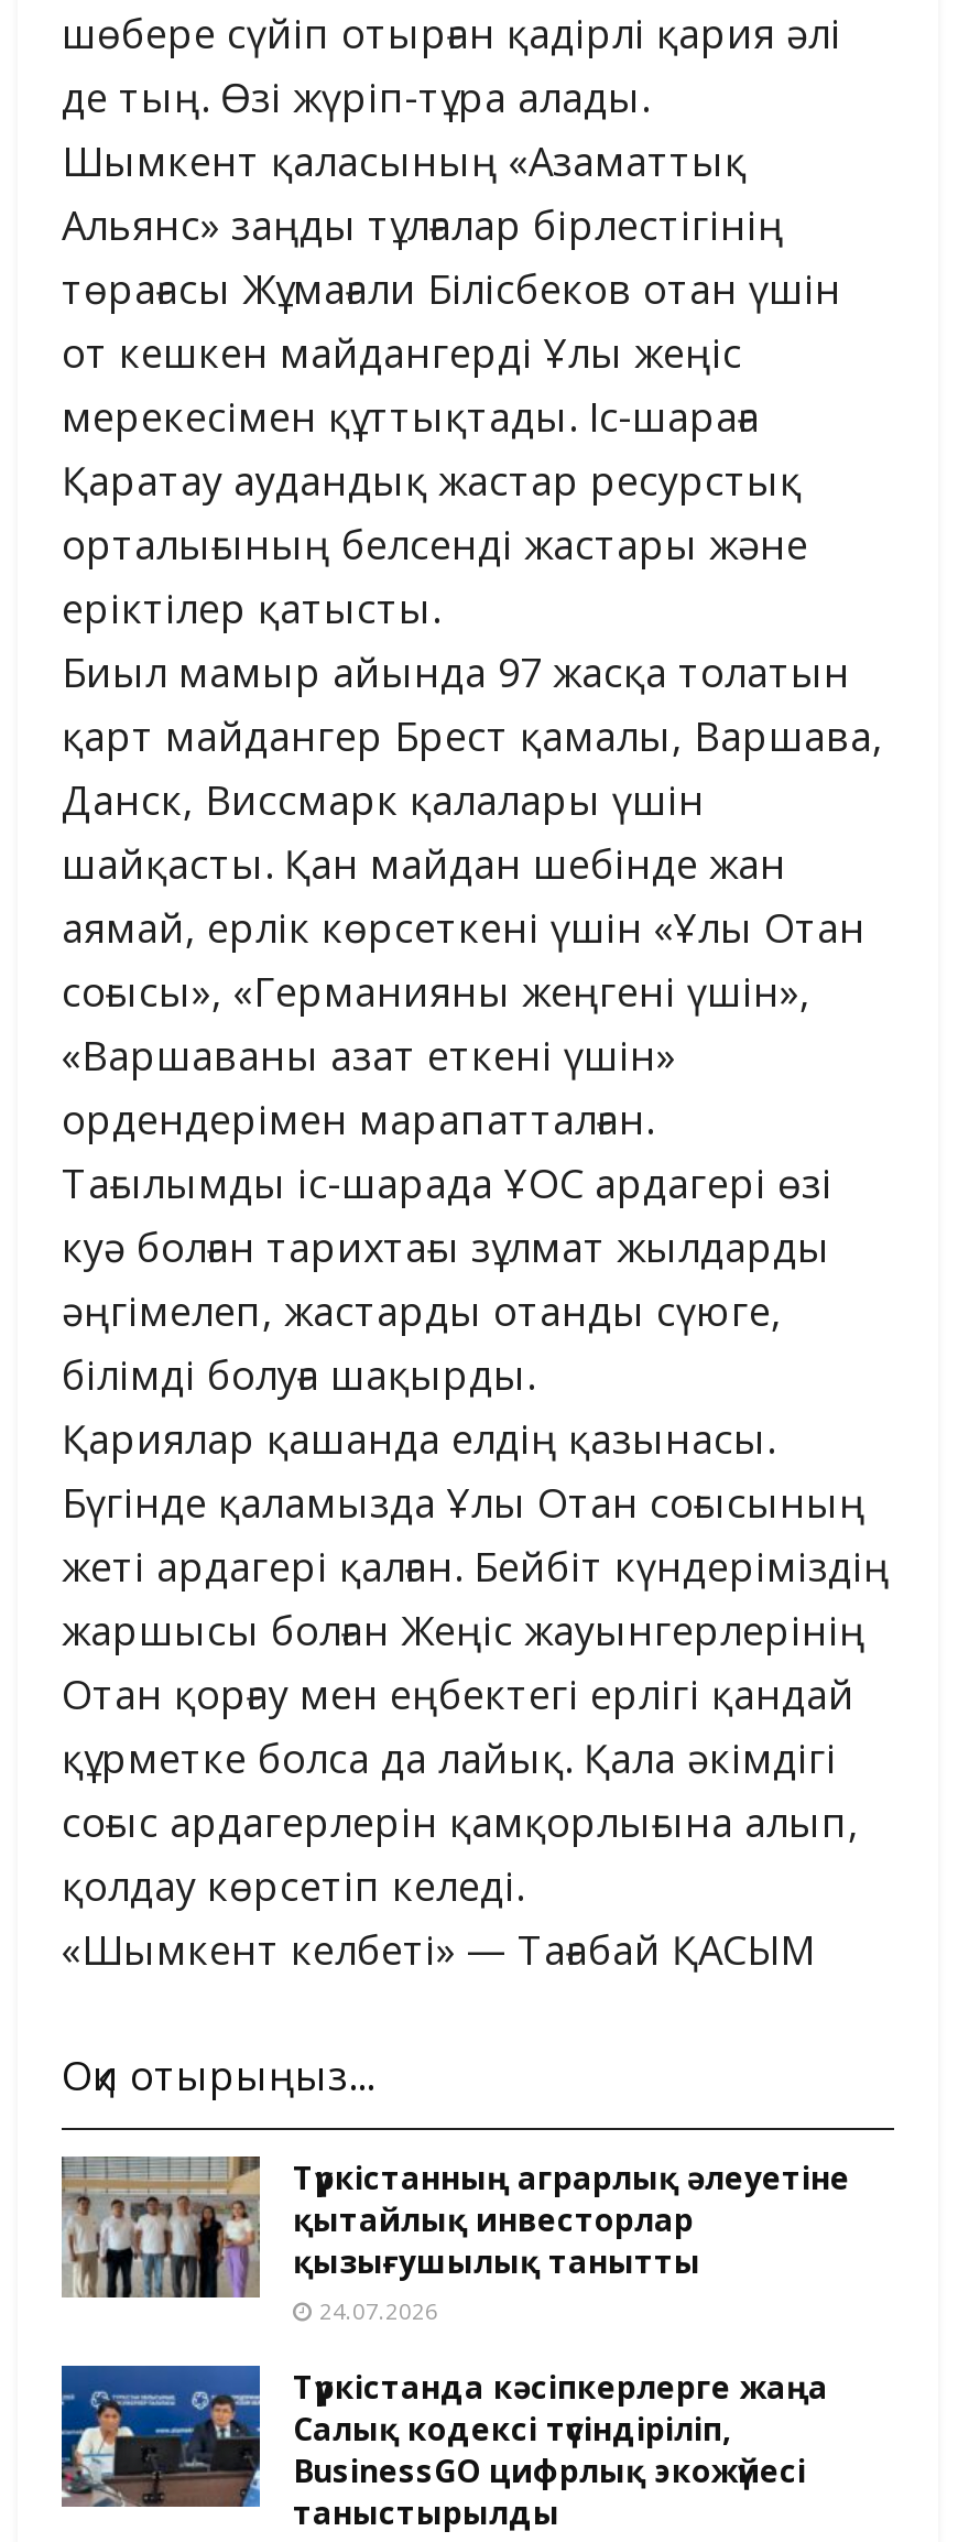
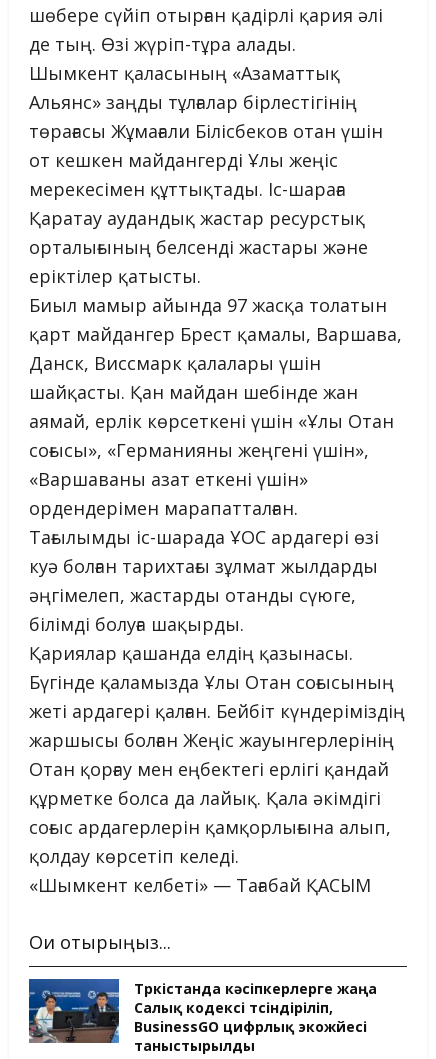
- [image]
- Түркістанның аграрлық әлеуетіне
- қытайлық инвесторлар
- қызығушылық танытты
- 24.07.2026
